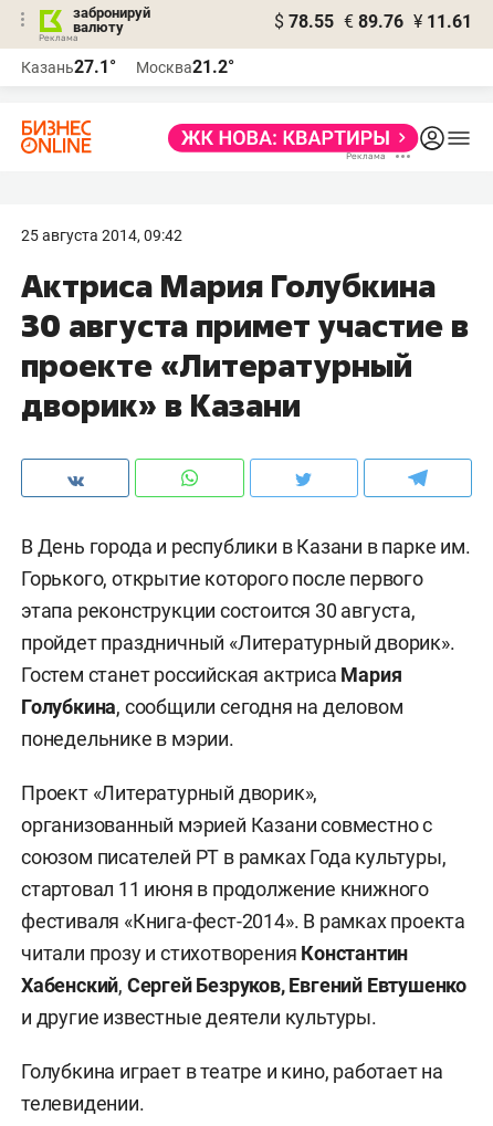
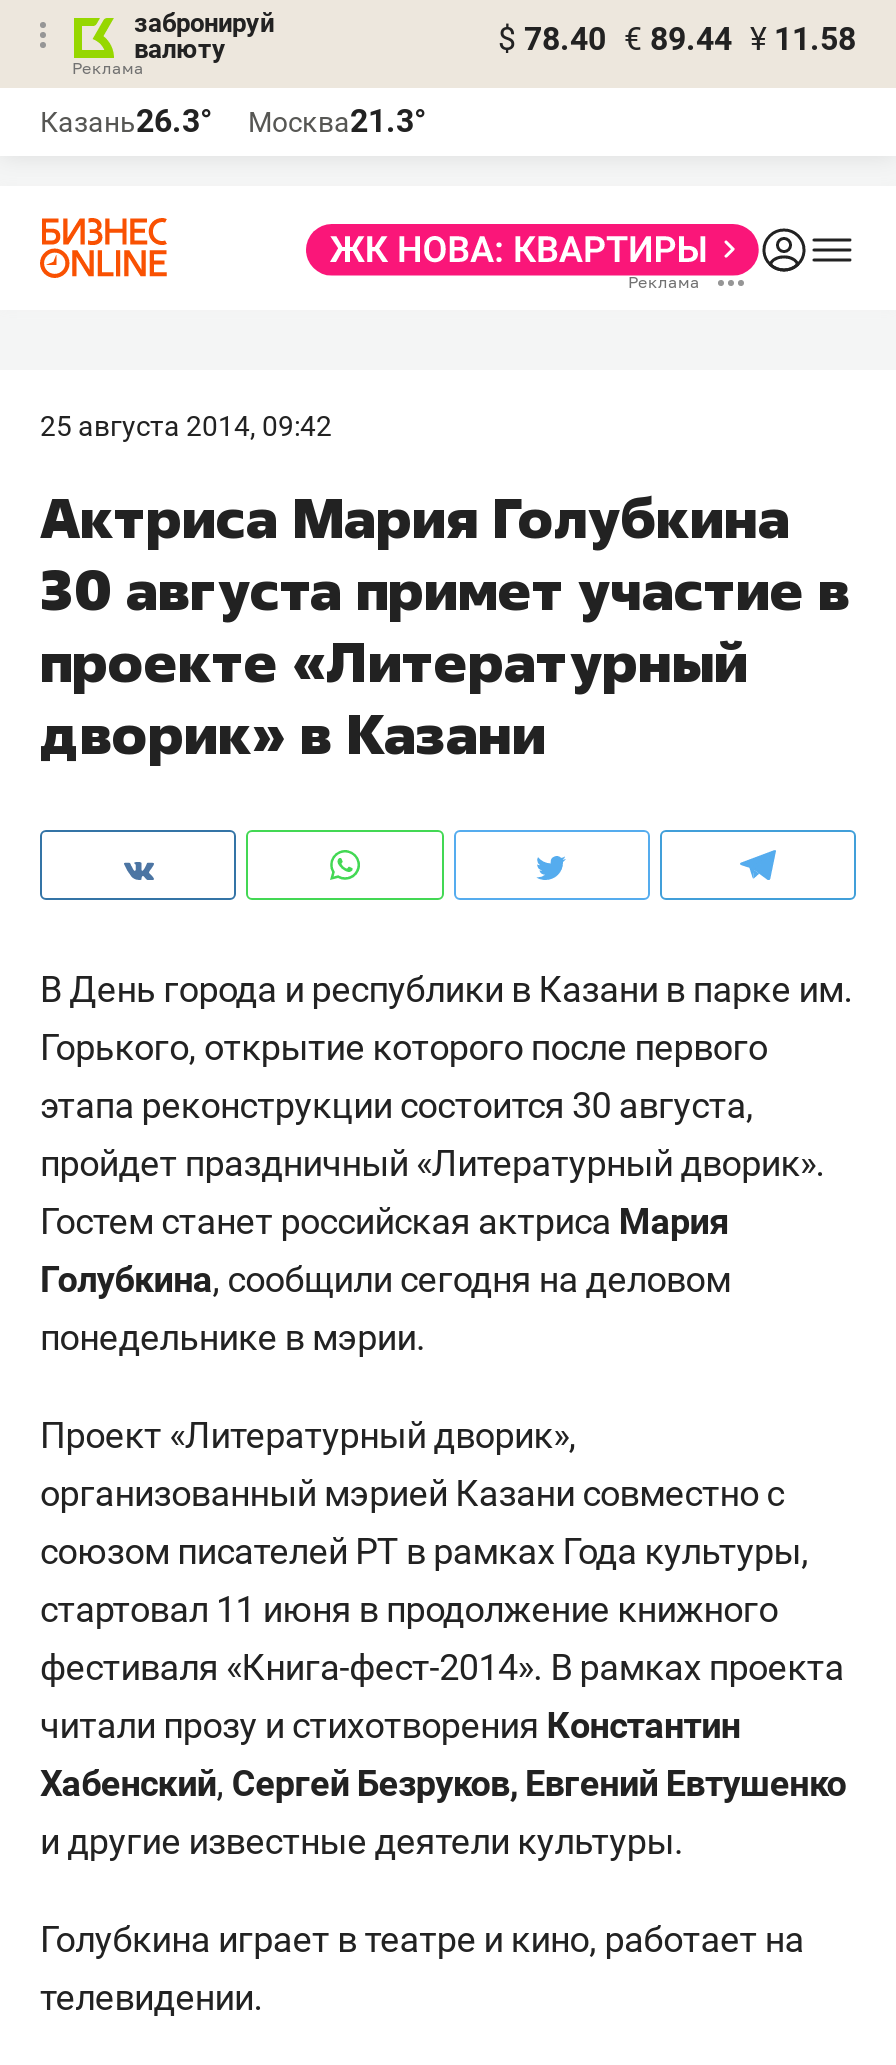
- $ 78.55 € 89.76 ¥ 11.61
+ $ 78.40 € 89.44 ¥ 11.58

- Казань27.1°
+ Казань26.3°

- Москва21.2°
+ Москва21.3°
